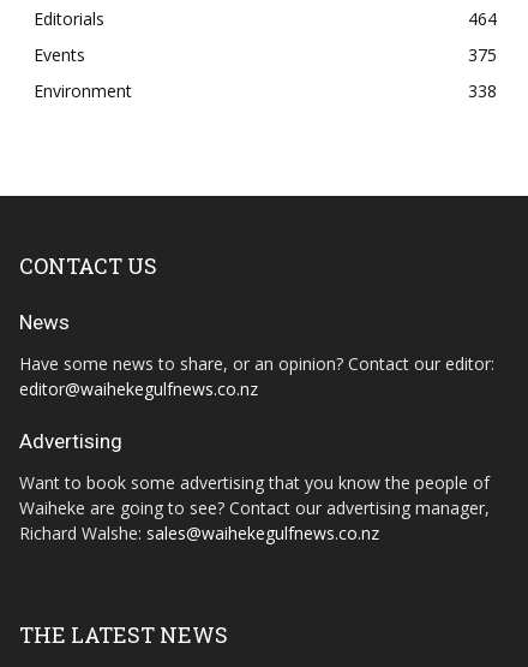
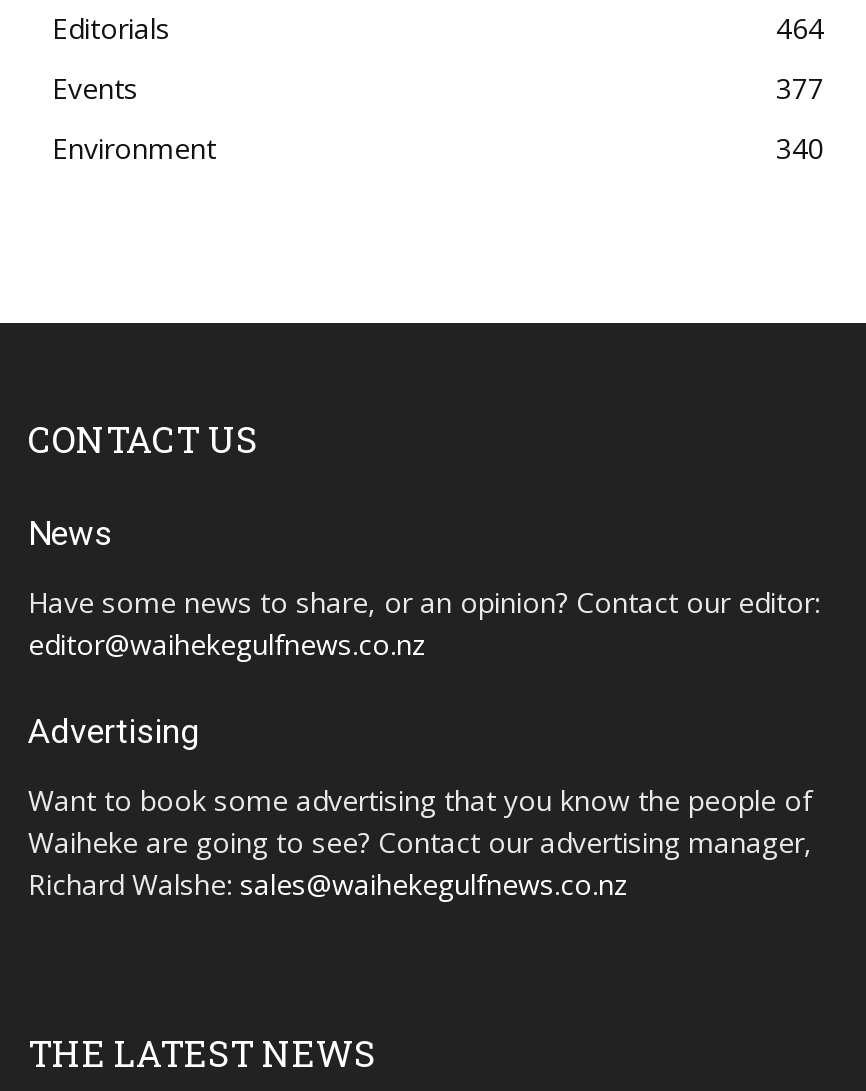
- 375
+ 377

- 338
+ 340
